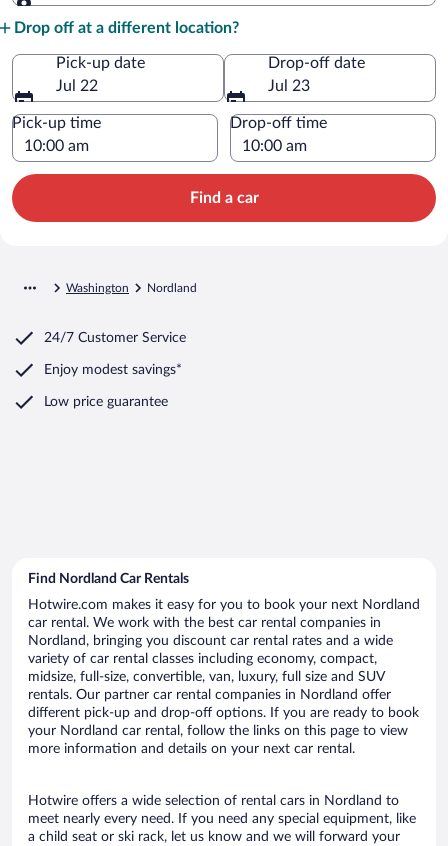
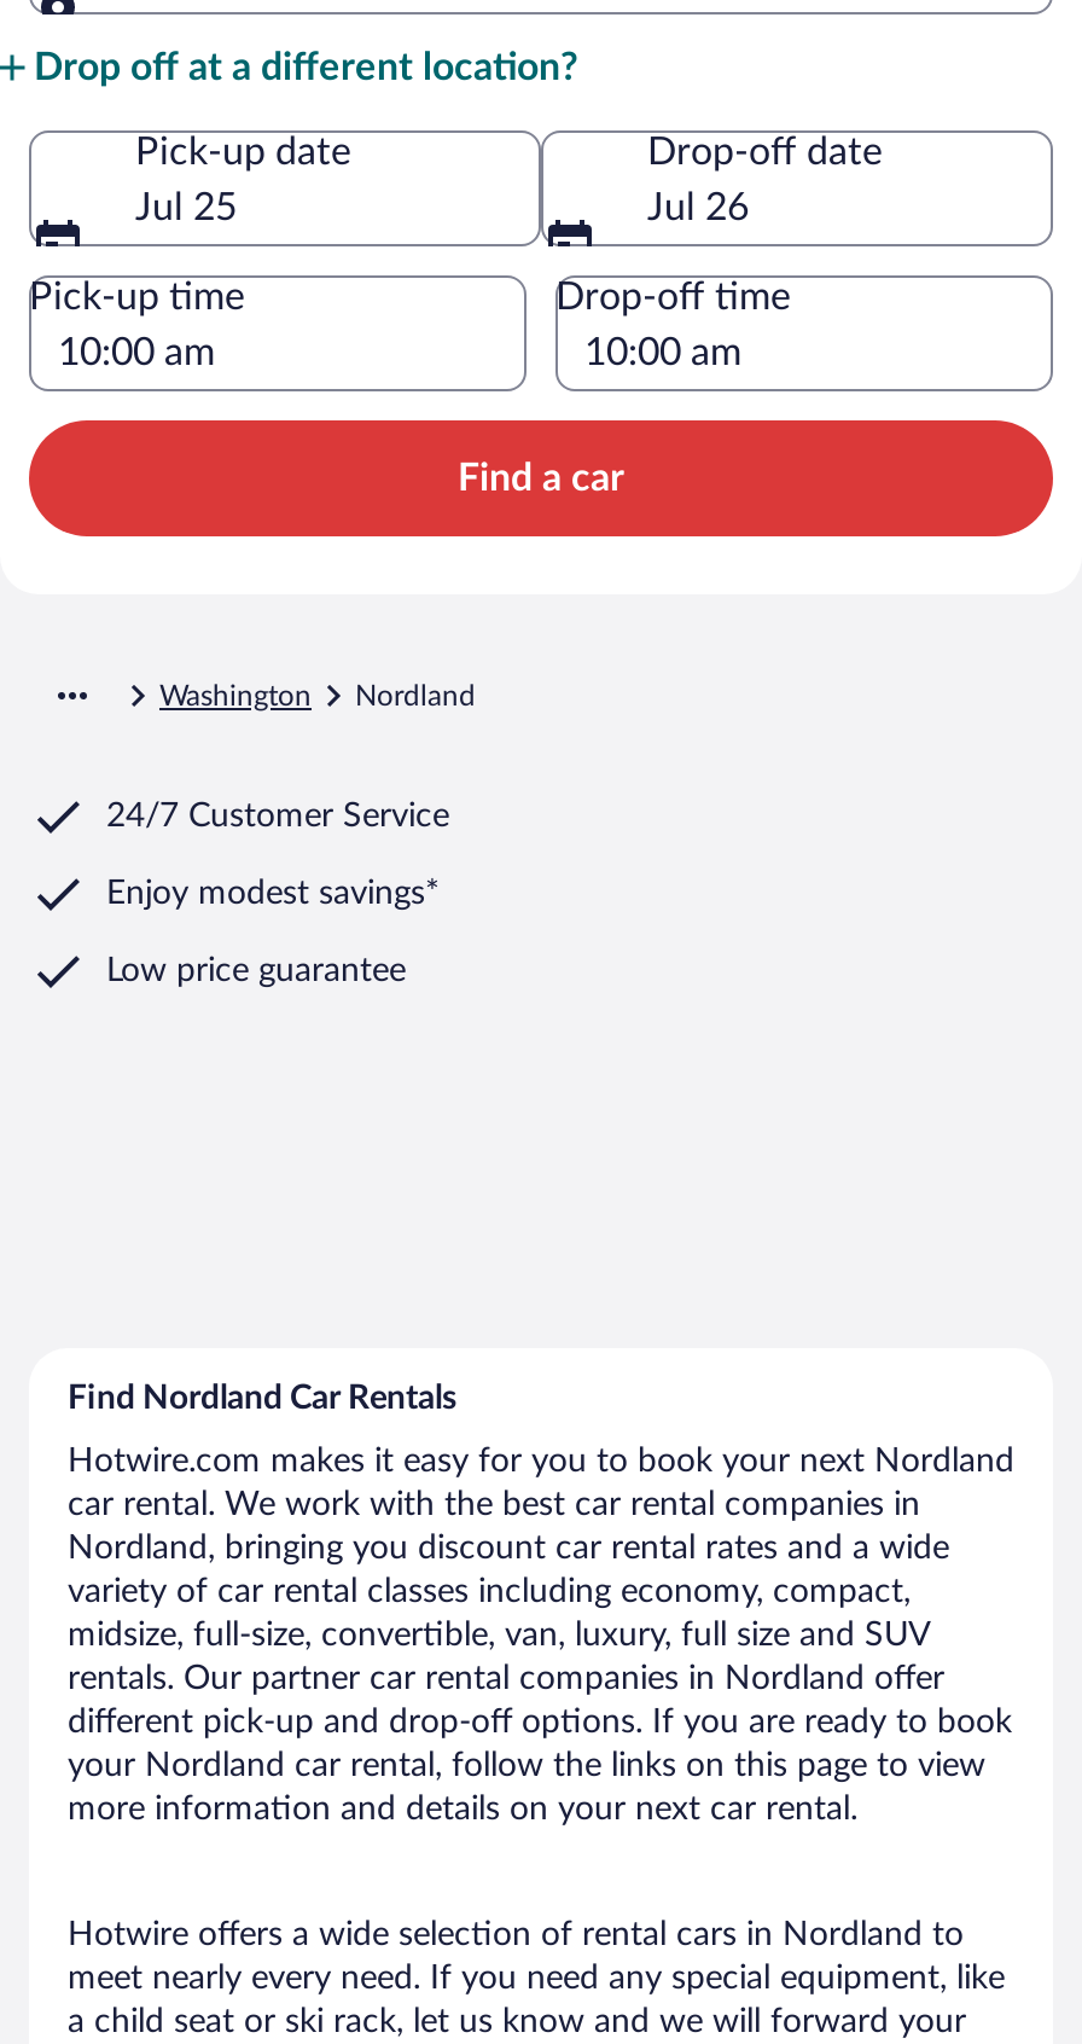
- Jul 22
+ Jul 25

- Jul 23
+ Jul 26
